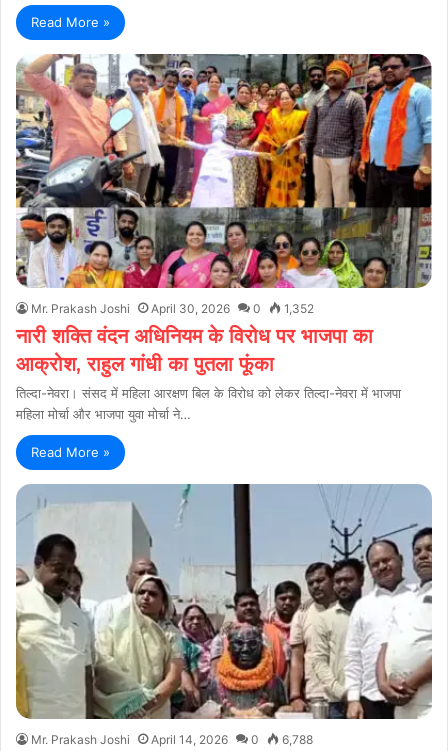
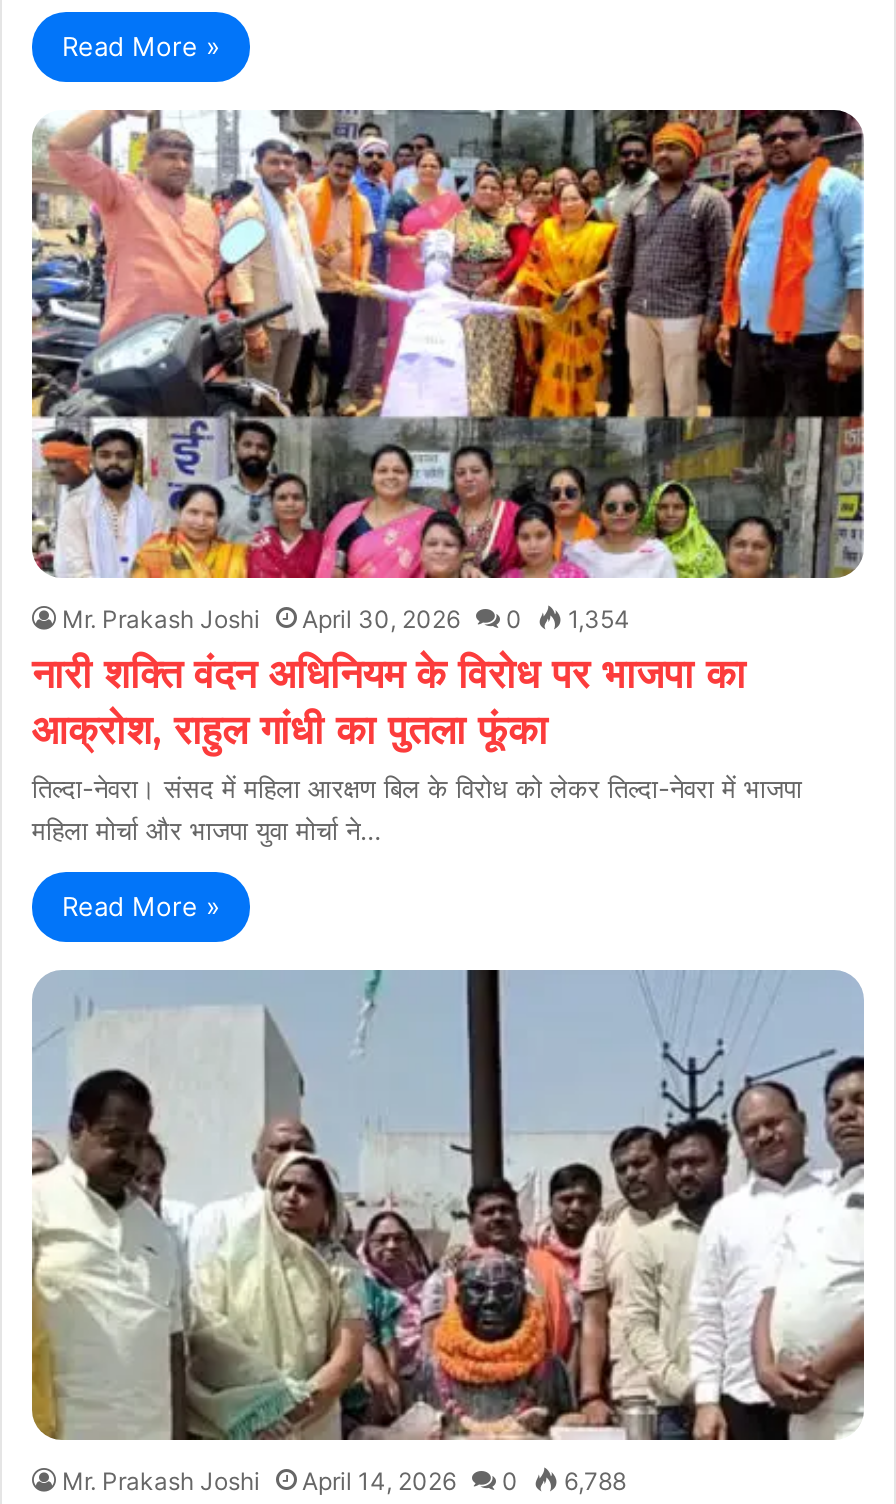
- Mr. Prakash Joshi April 30, 2026 0 1,352
+ Mr. Prakash Joshi April 30, 2026 0 1,354
